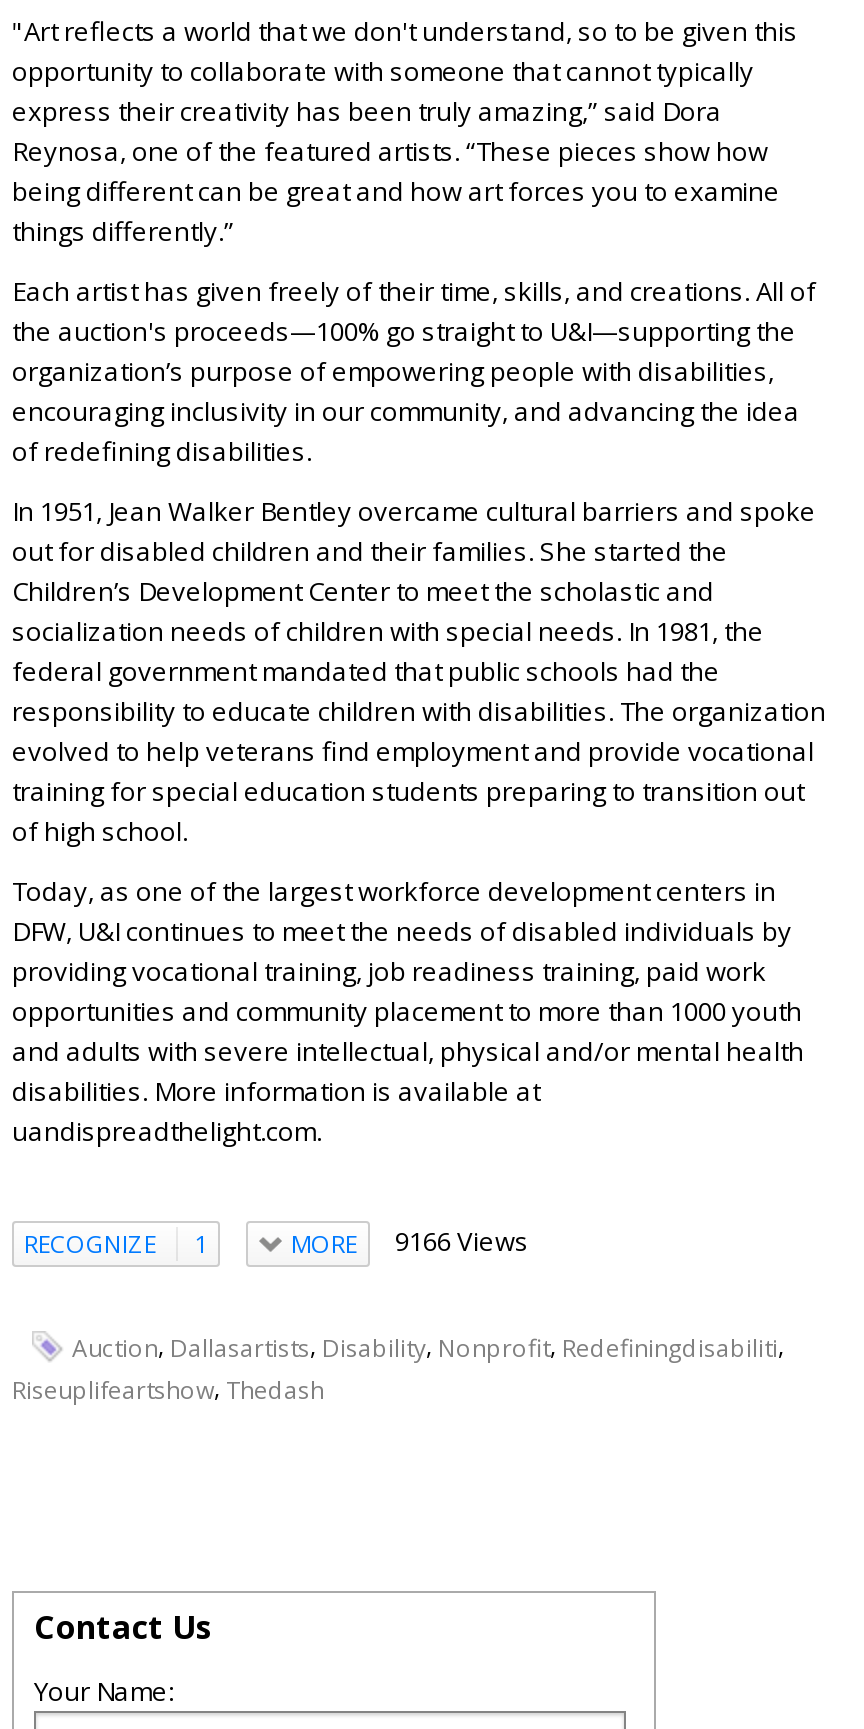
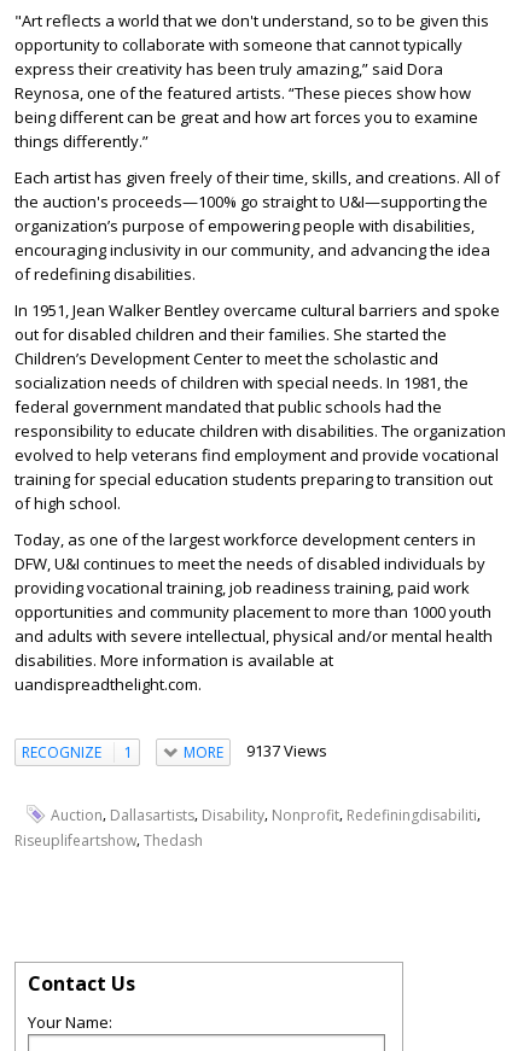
- MORE 9166 Views
+ MORE 9137 Views
